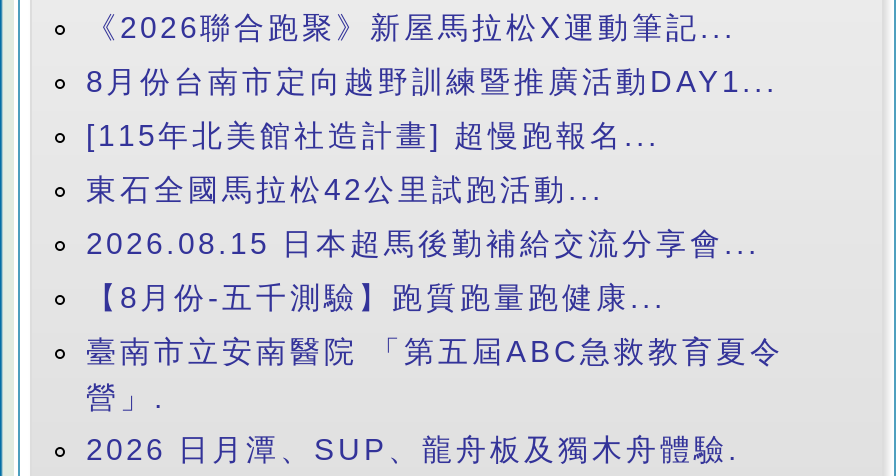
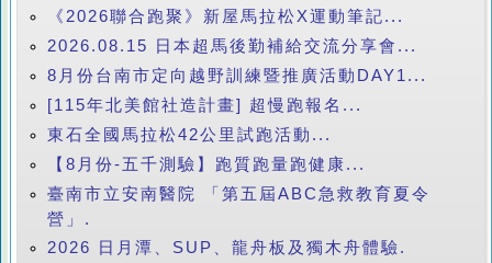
moved down: 8月份台南市定向越野訓練暨推廣活動DAY1... | [115年北美館社造計畫] 超慢跑報名... | 東石全國馬拉松42公里試跑活動...

moved up: 2026.08.15 日本超馬後勤補給交流分享會...
